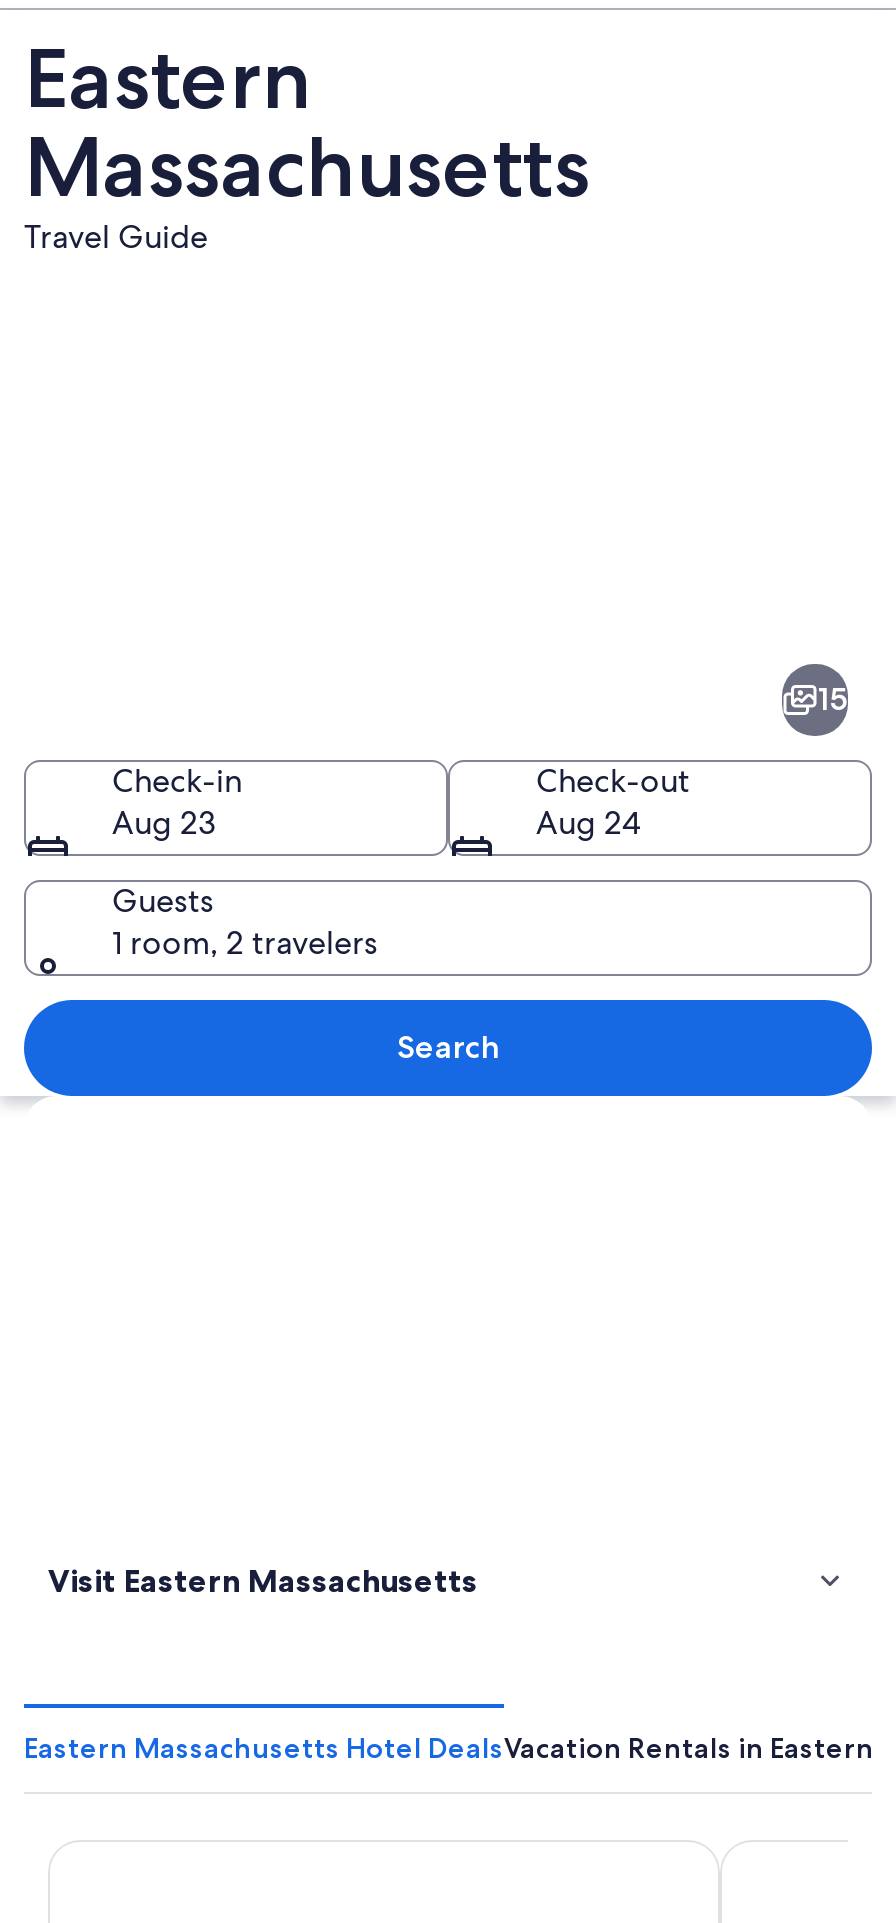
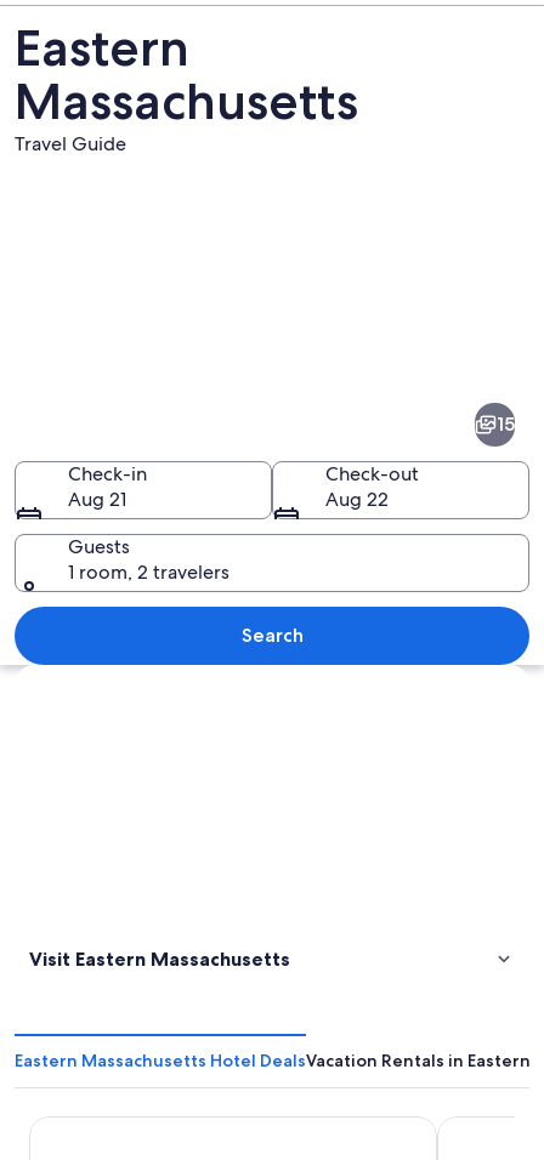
- Aug 23
+ Aug 21

- Aug 24
+ Aug 22
